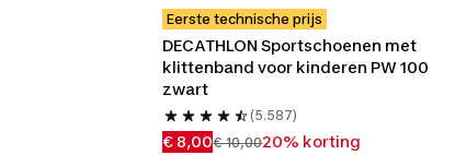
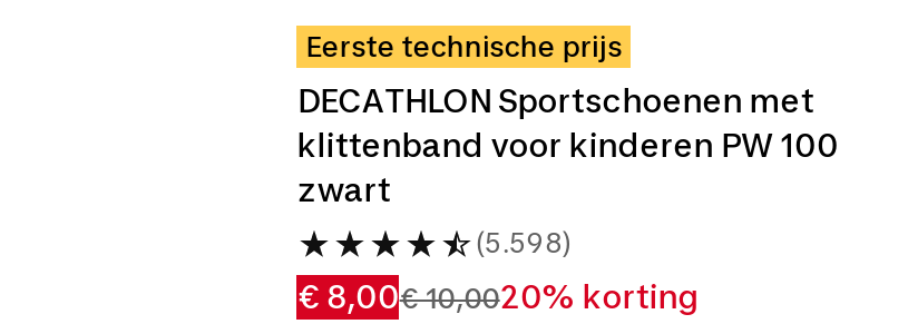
- (5.587)
+ (5.598)
